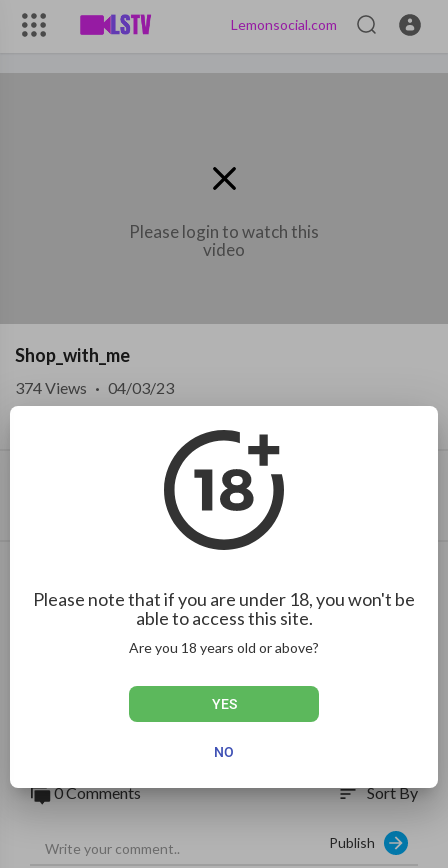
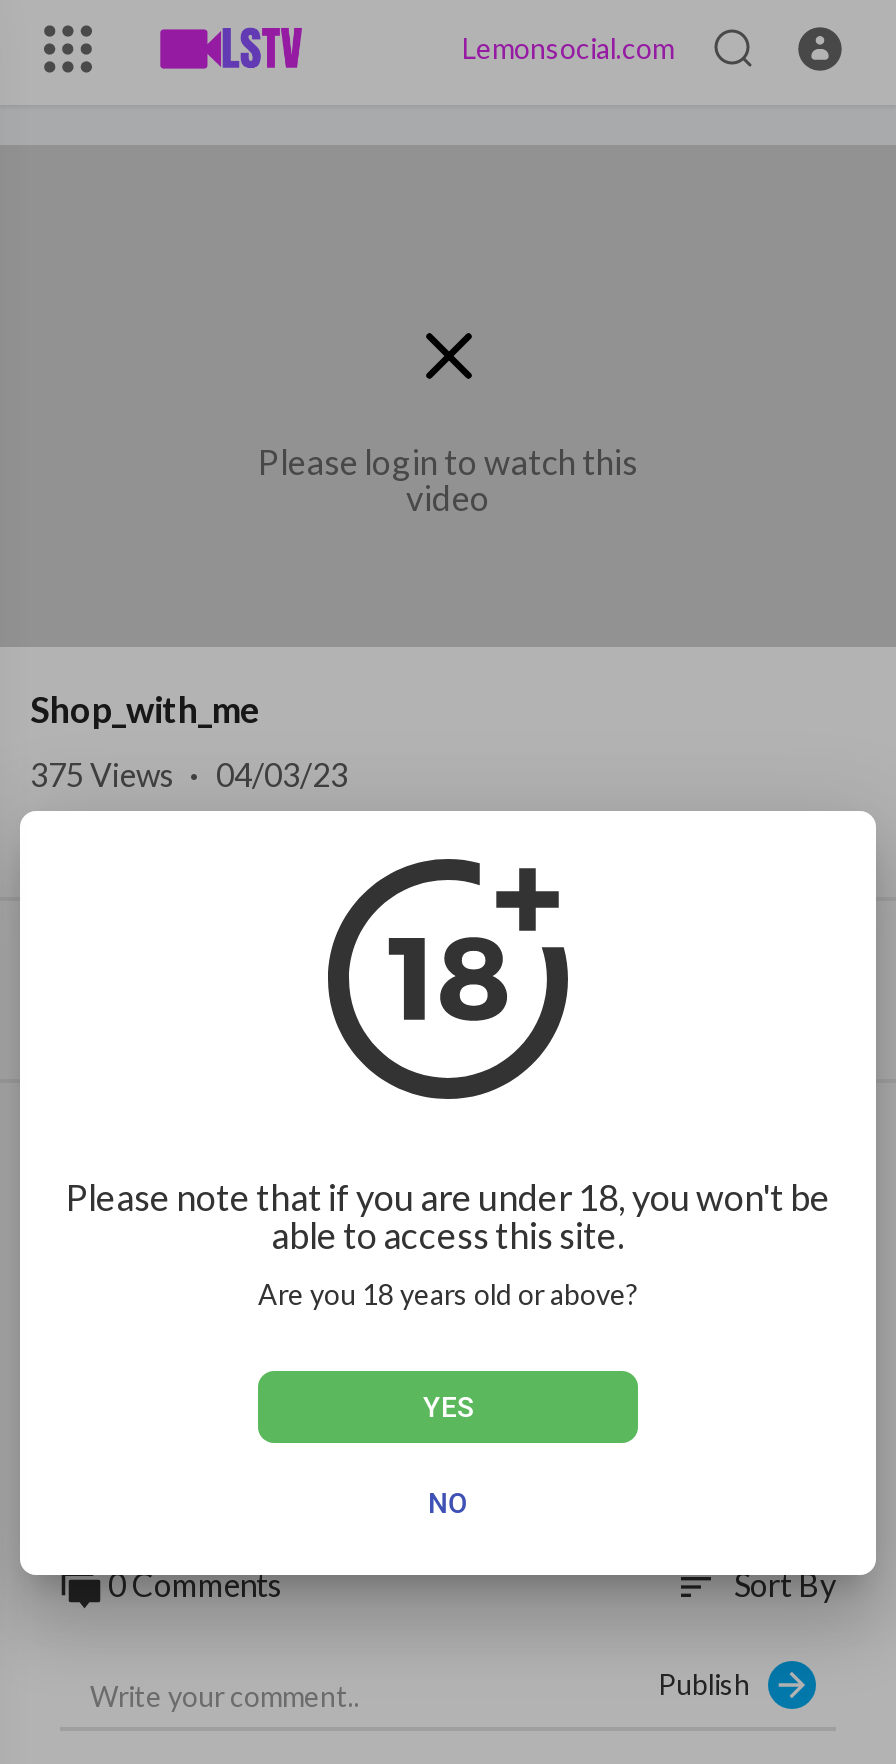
- 374 Views · 04/03/23
+ 375 Views · 04/03/23
